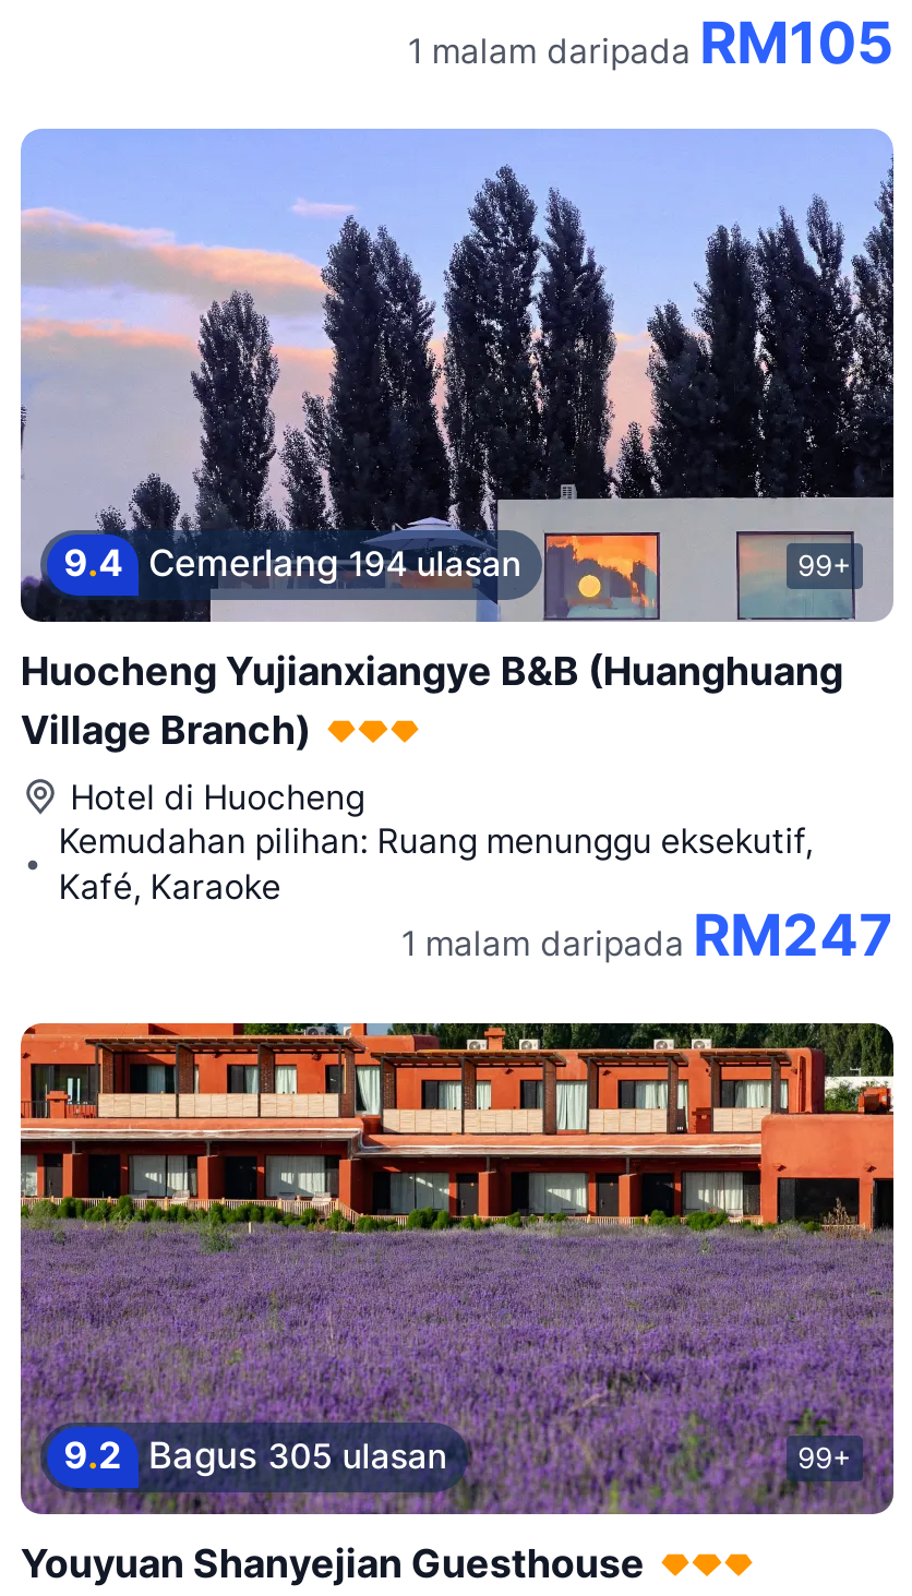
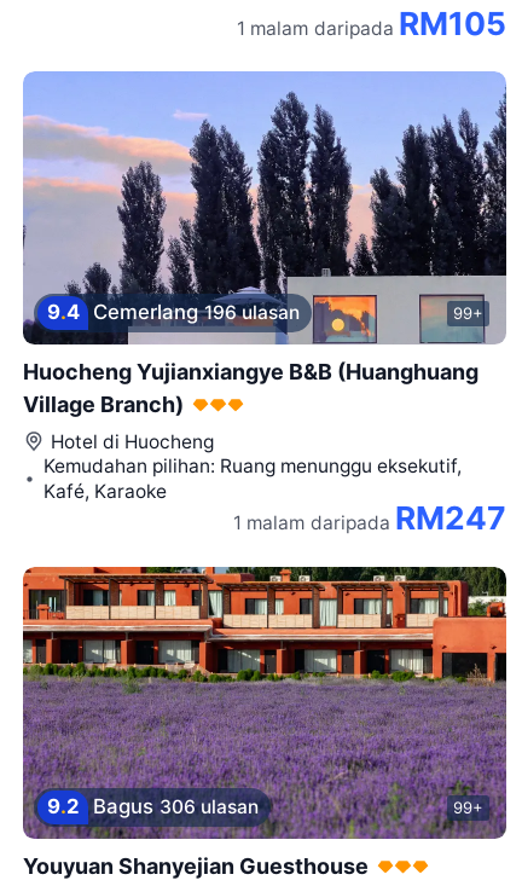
- 9.4 Cemerlang 194 ulasan
+ 9.4 Cemerlang 196 ulasan

- 9.2 Bagus 305 ulasan
+ 9.2 Bagus 306 ulasan
